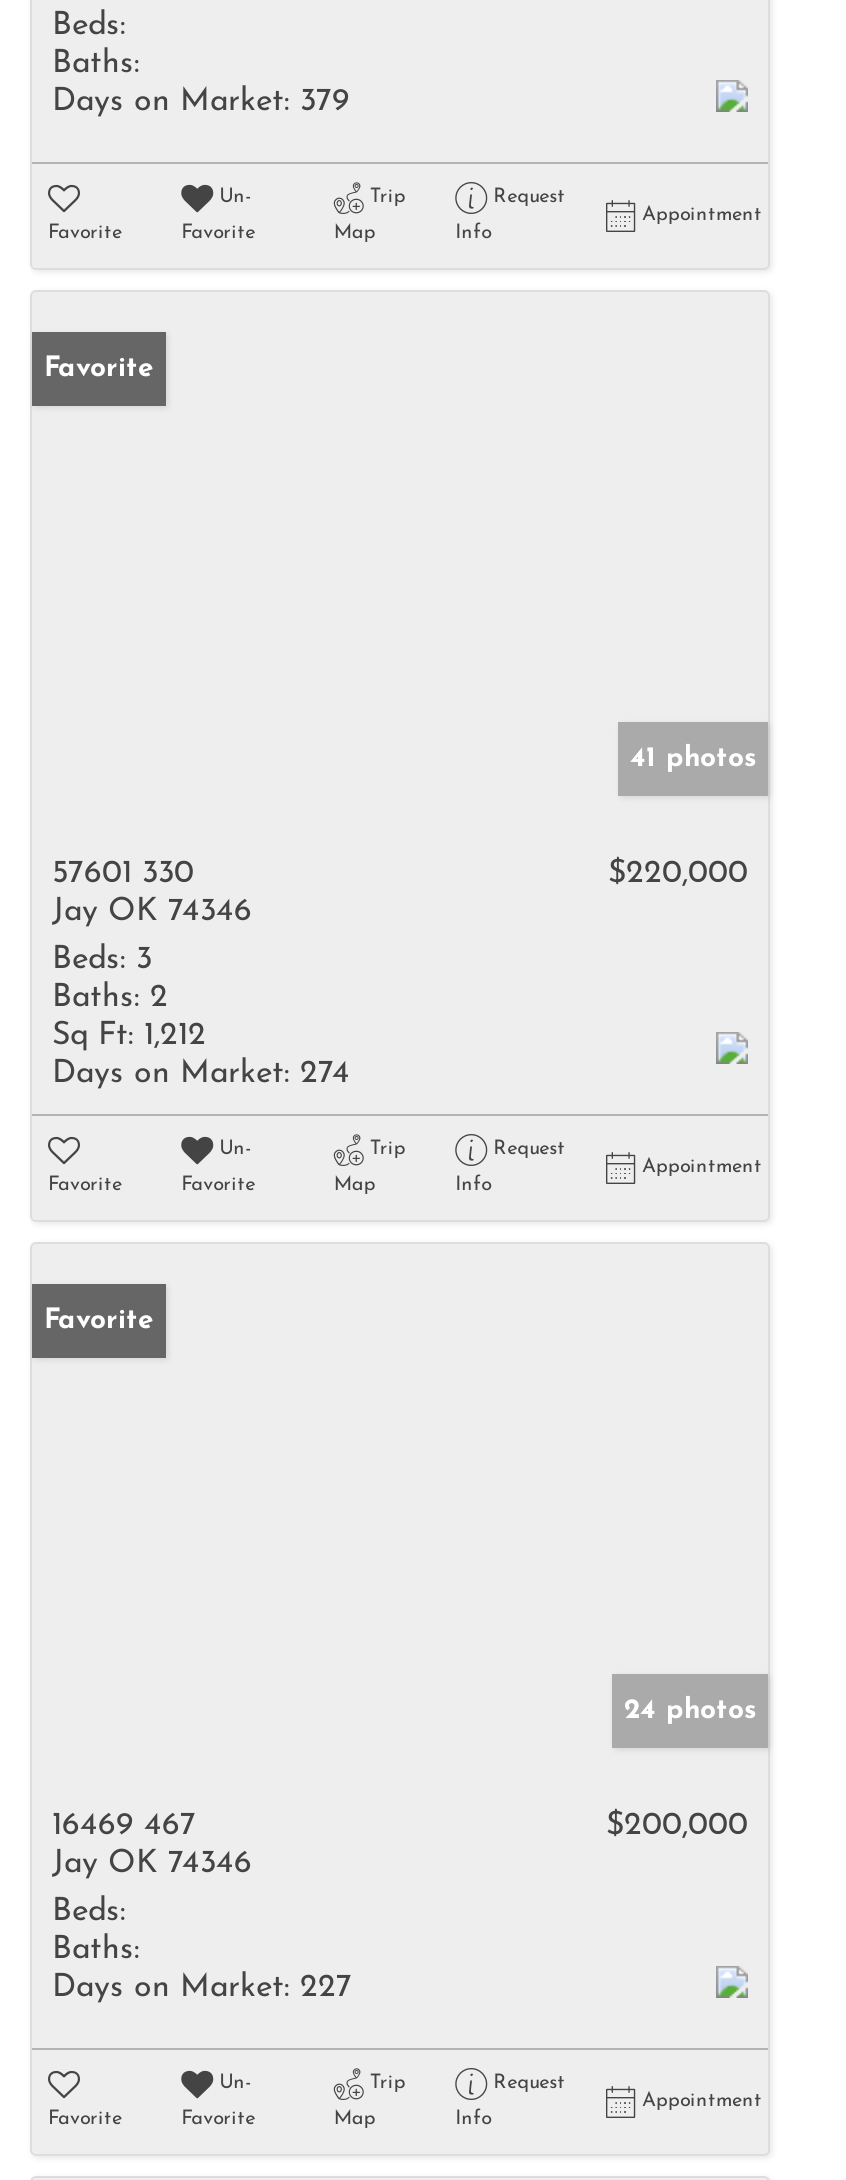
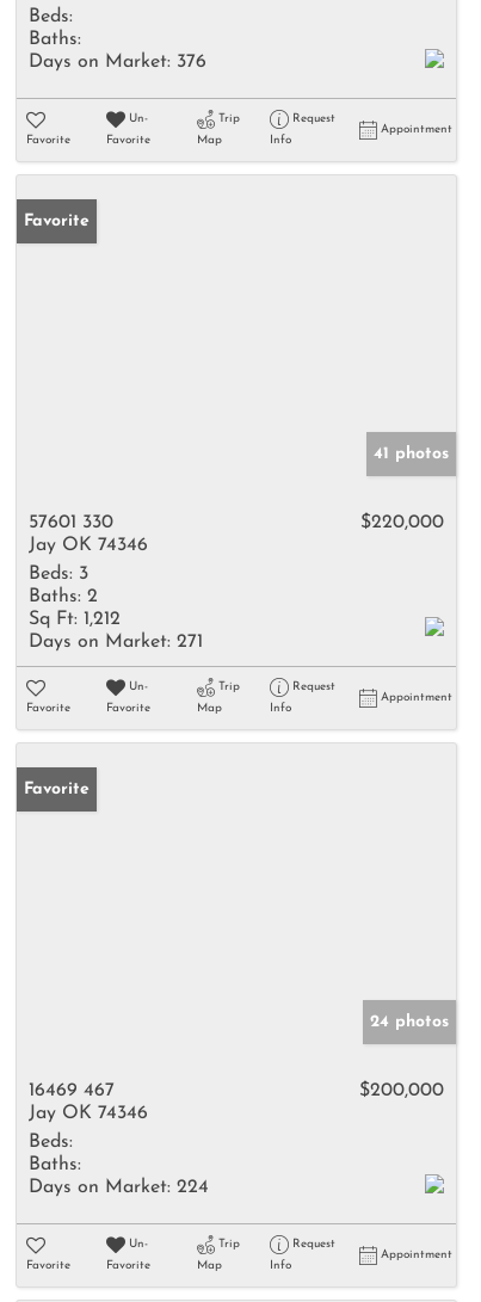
- Days on Market: 379
+ Days on Market: 376

- Days on Market: 274
+ Days on Market: 271

- Days on Market: 227
+ Days on Market: 224
